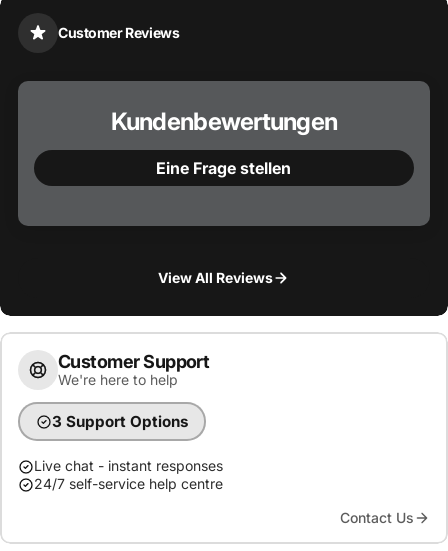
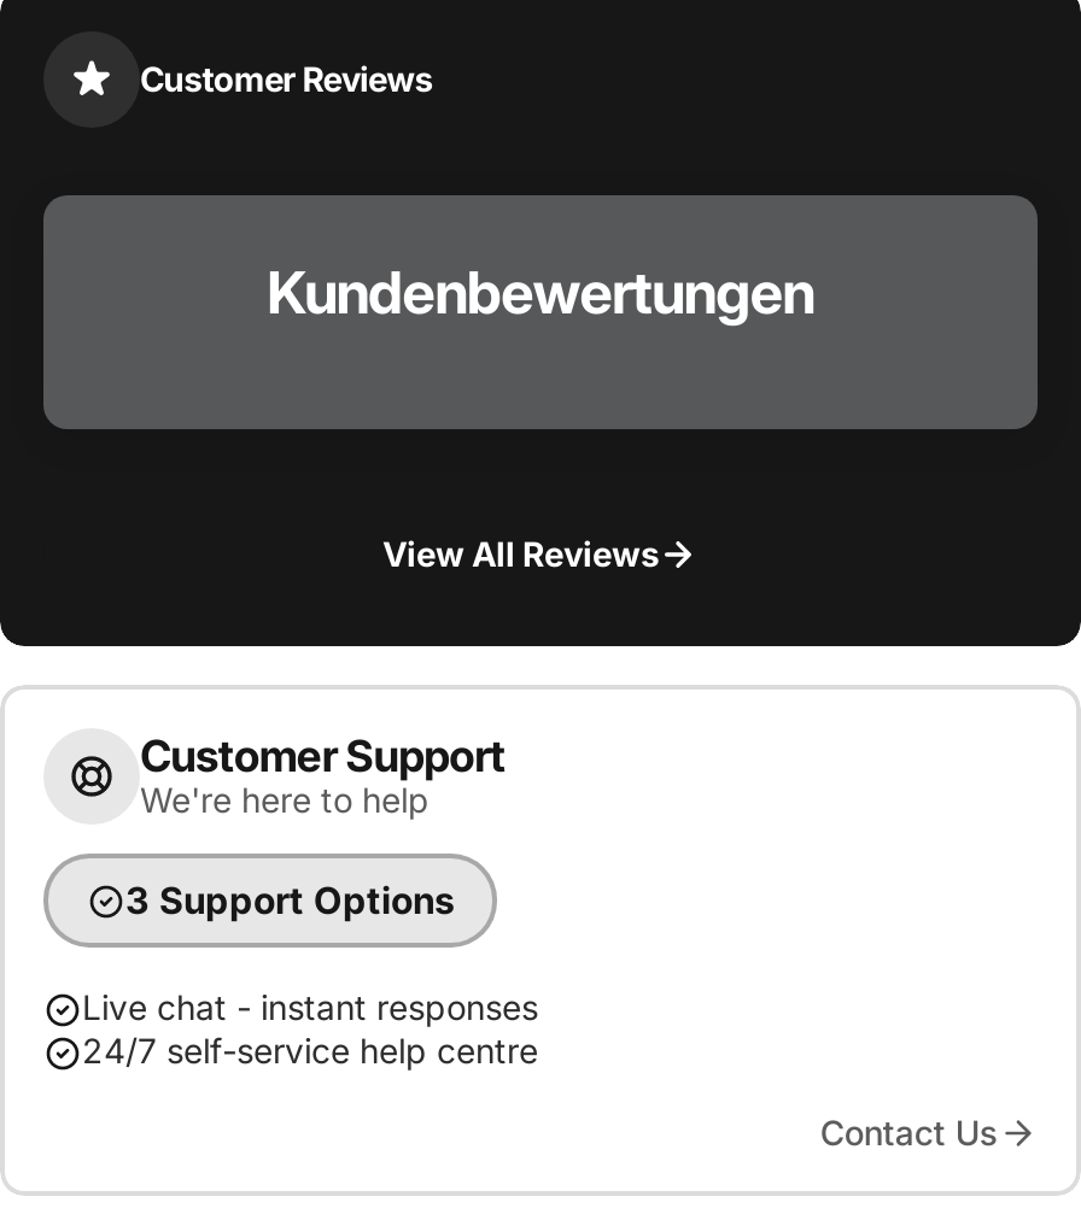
- Eine Frage stellen
